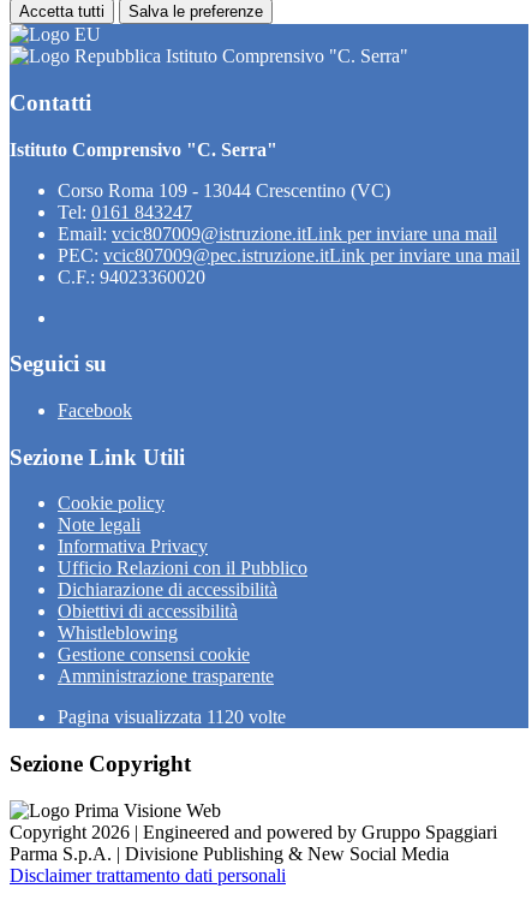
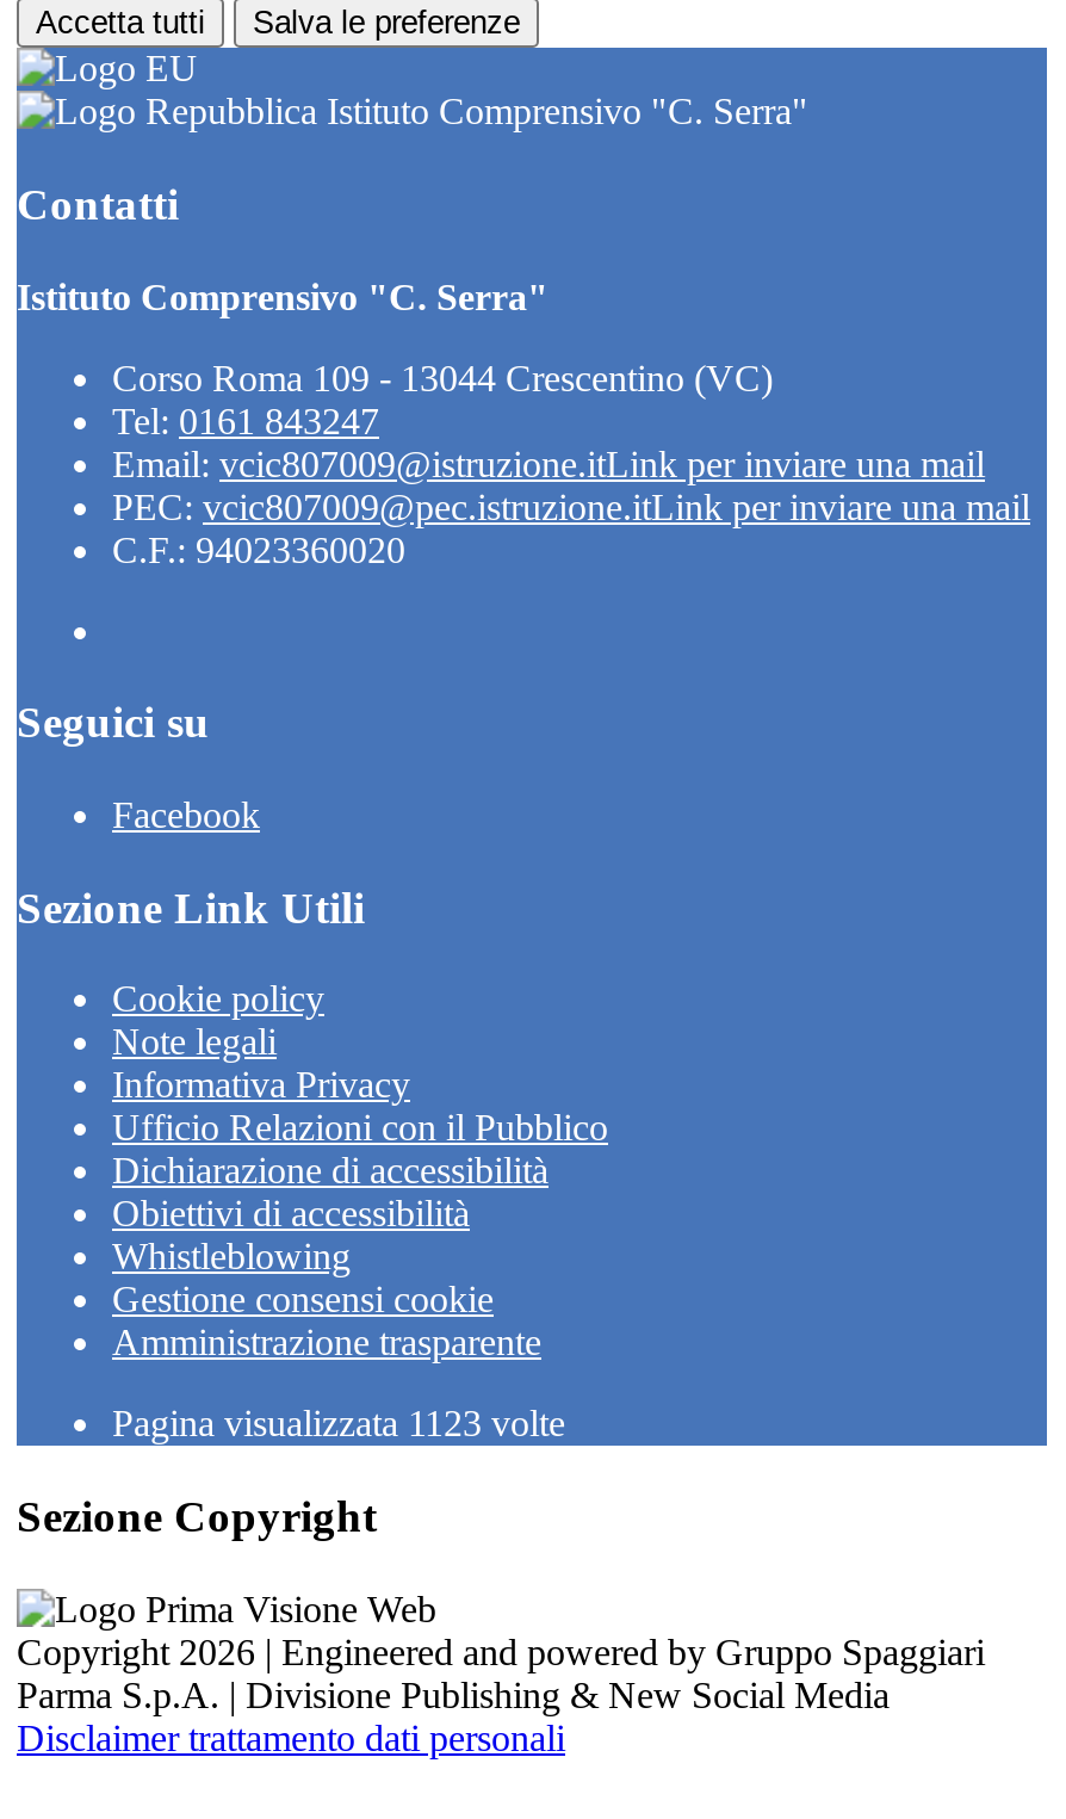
- Pagina visualizzata 1120 volte
+ Pagina visualizzata 1123 volte
